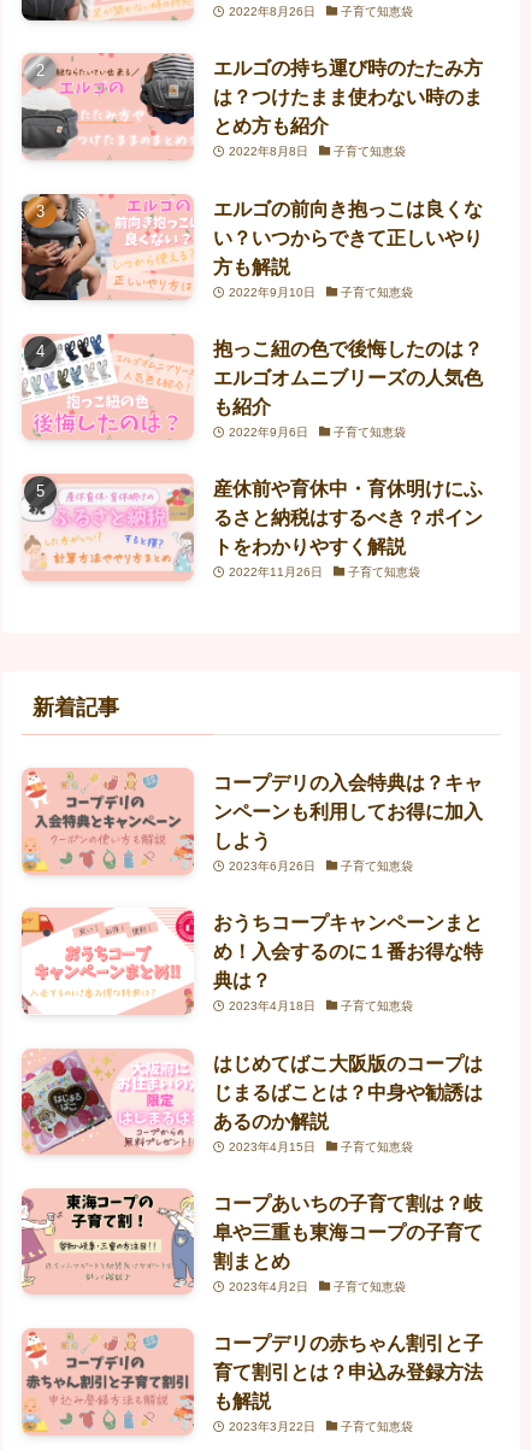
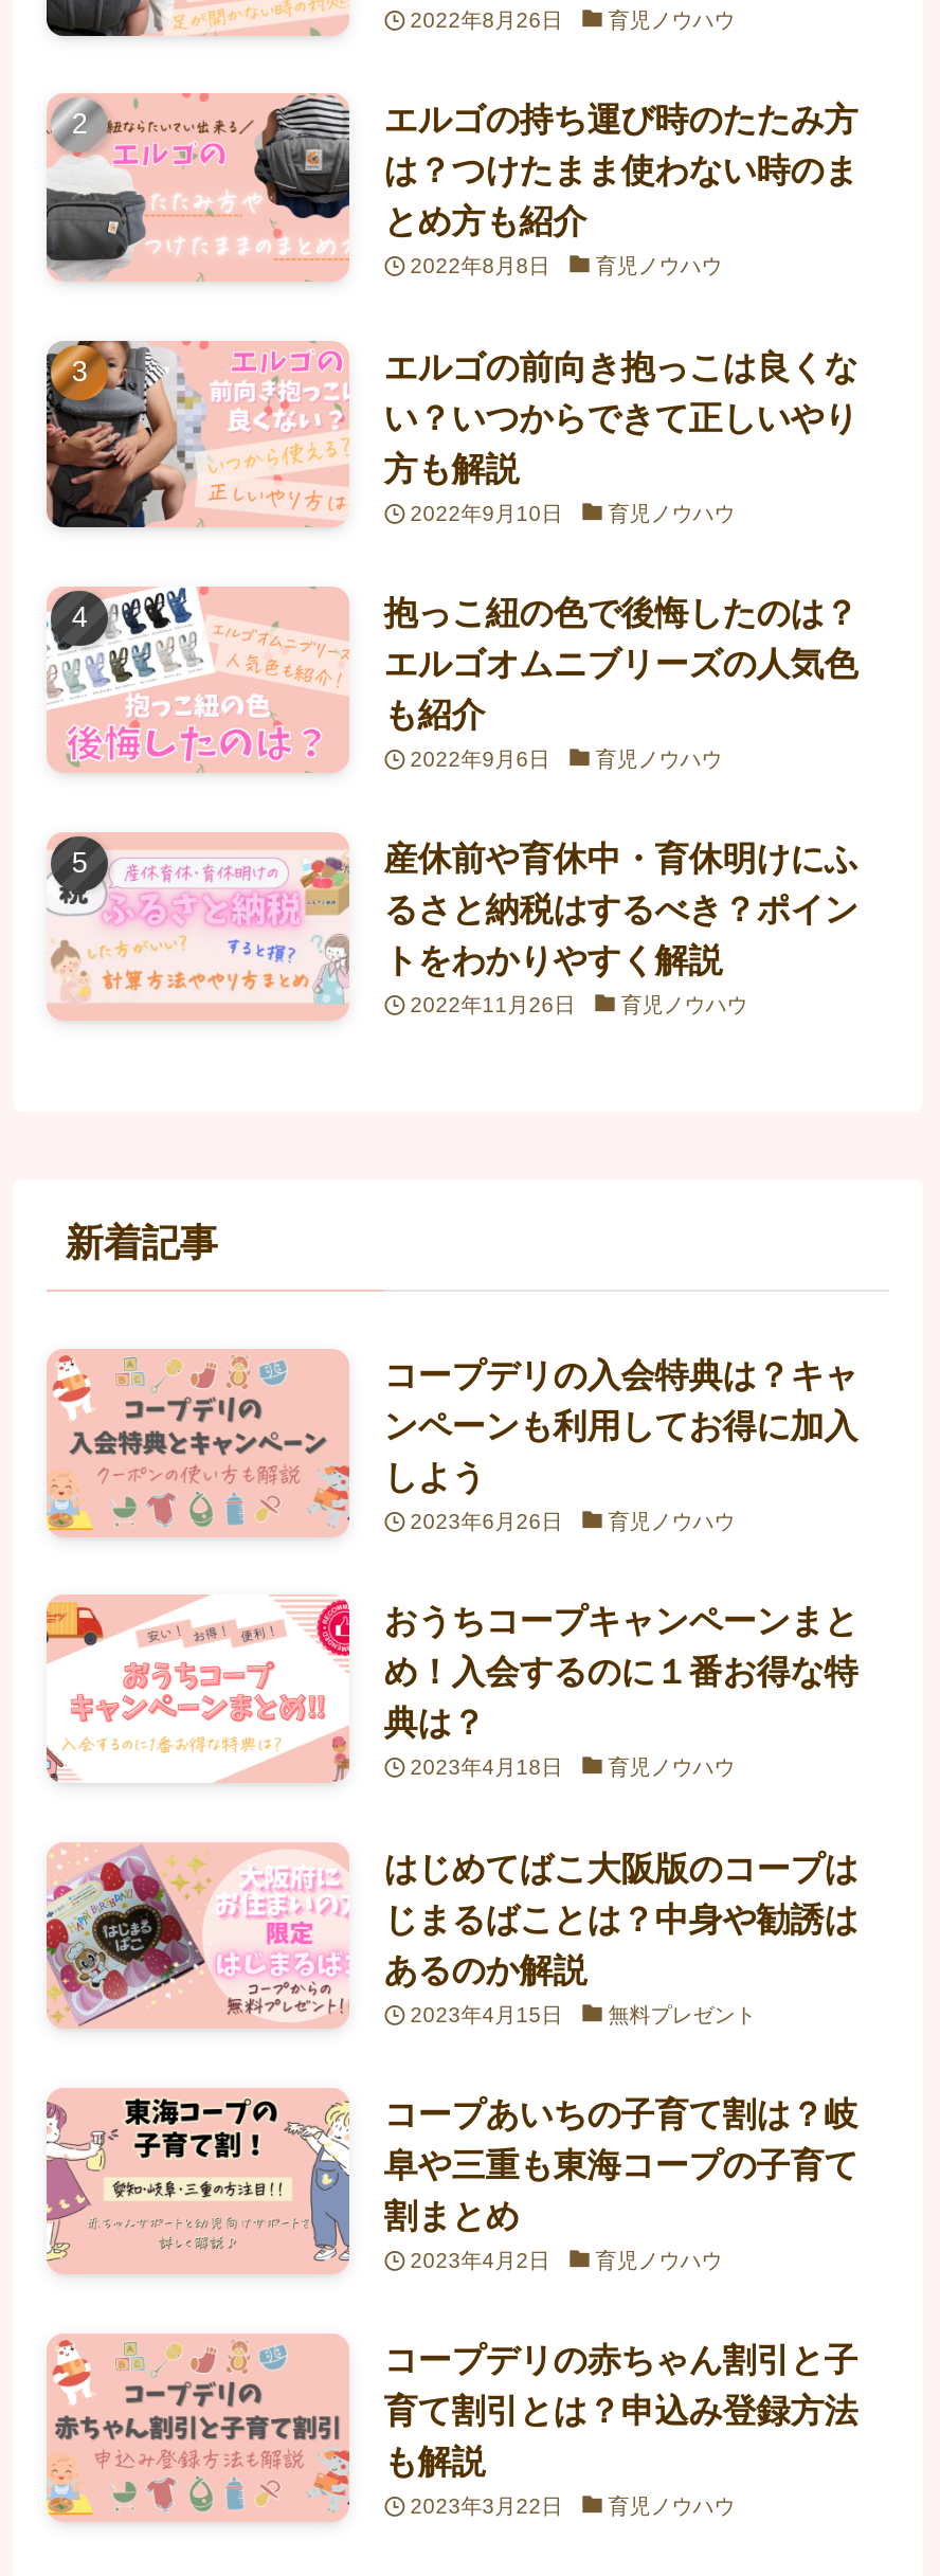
- 子育て知恵袋
+ 育児ノウハウ

- 子育て知恵袋
+ 育児ノウハウ

- 子育て知恵袋
+ 育児ノウハウ

- 子育て知恵袋
+ 育児ノウハウ

- 子育て知恵袋
+ 育児ノウハウ

- 子育て知恵袋
+ 育児ノウハウ

- 子育て知恵袋
+ 育児ノウハウ

- 子育て知恵袋
+ 無料プレゼント

- 子育て知恵袋
+ 育児ノウハウ

- 子育て知恵袋
+ 育児ノウハウ
